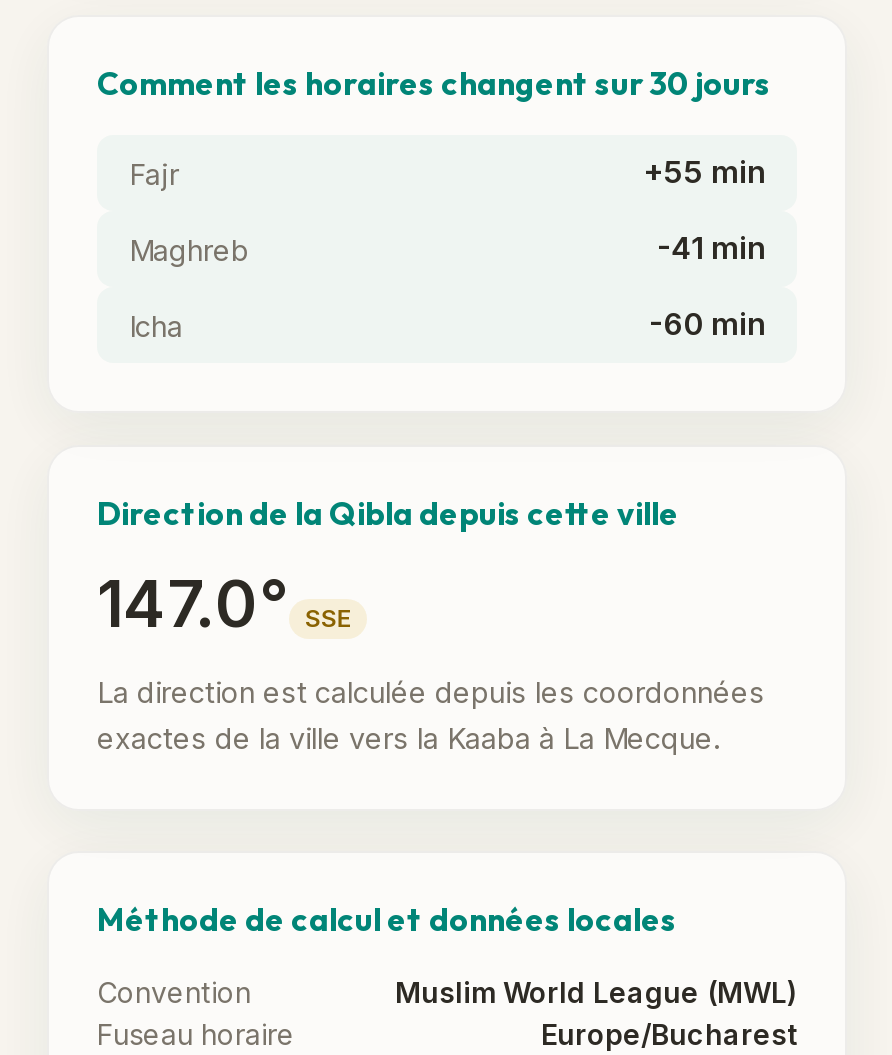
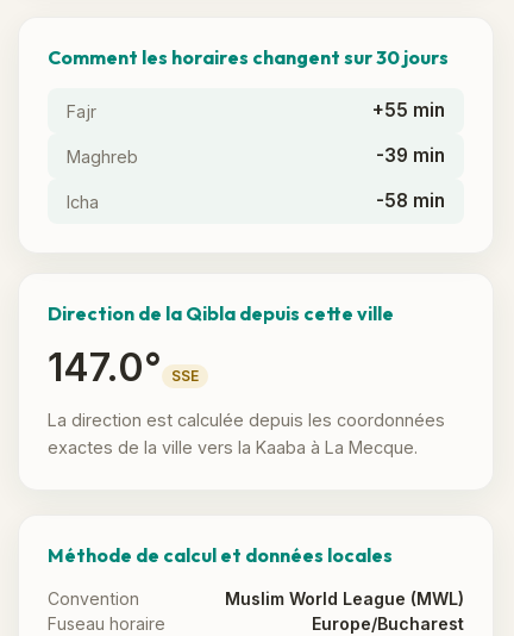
- -41 min
+ -39 min

- -60 min
+ -58 min
